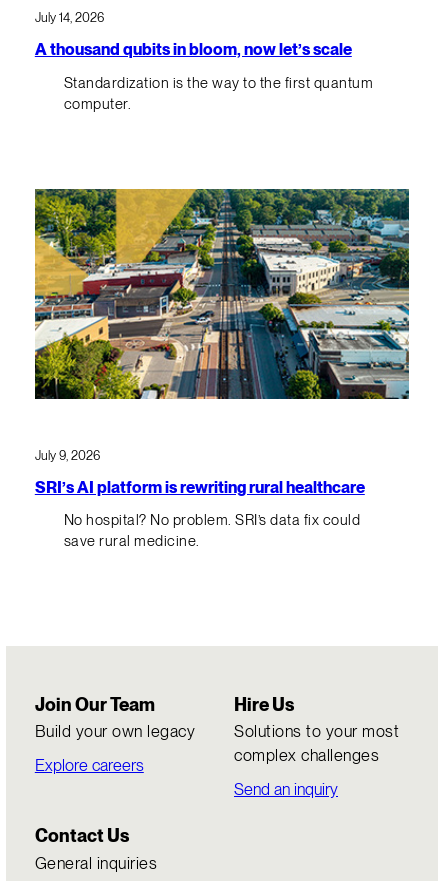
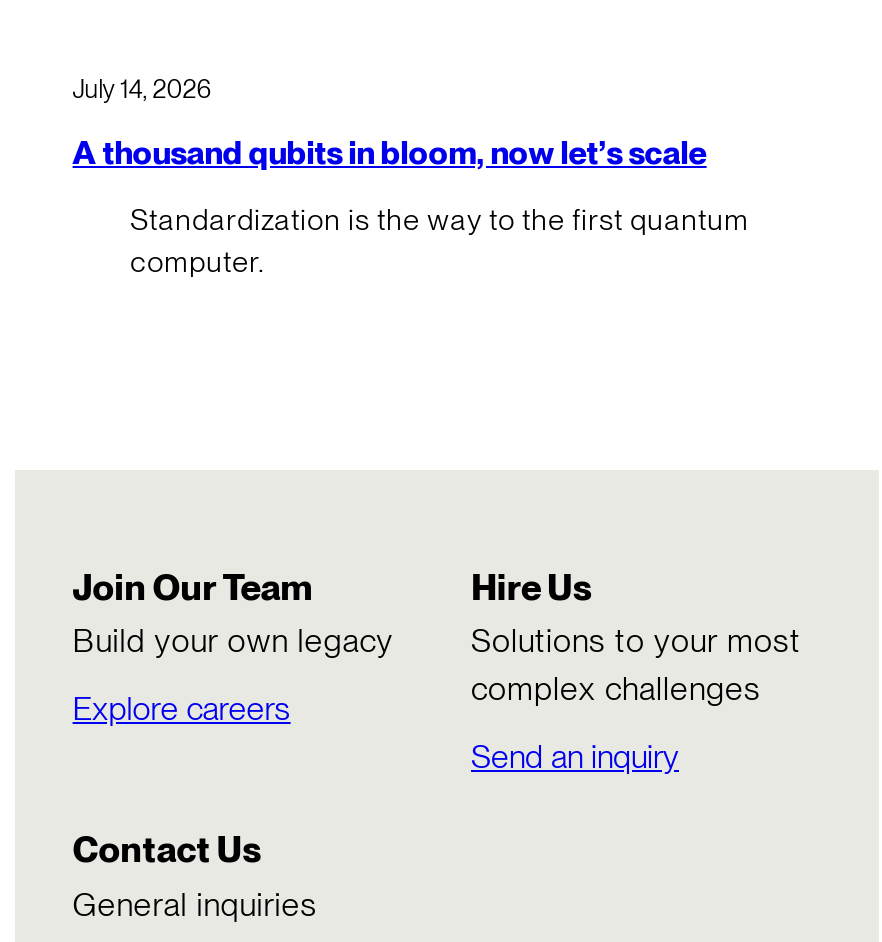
- [image]

- July 9, 2026
- SRI’s AI platform is rewriting rural healthcare
- No hospital? No problem. SRI’s data fix could
- save rural medicine.
